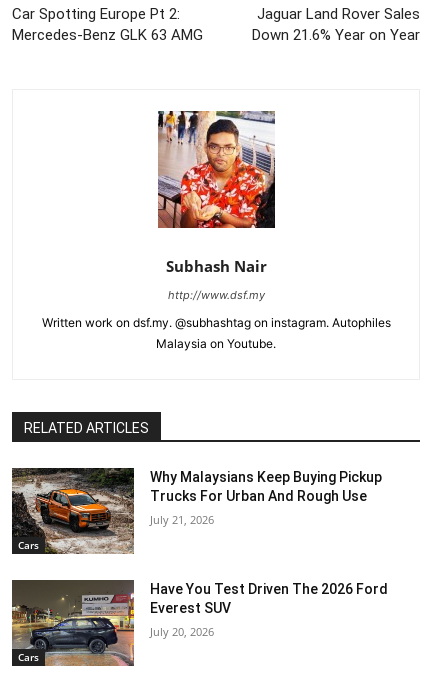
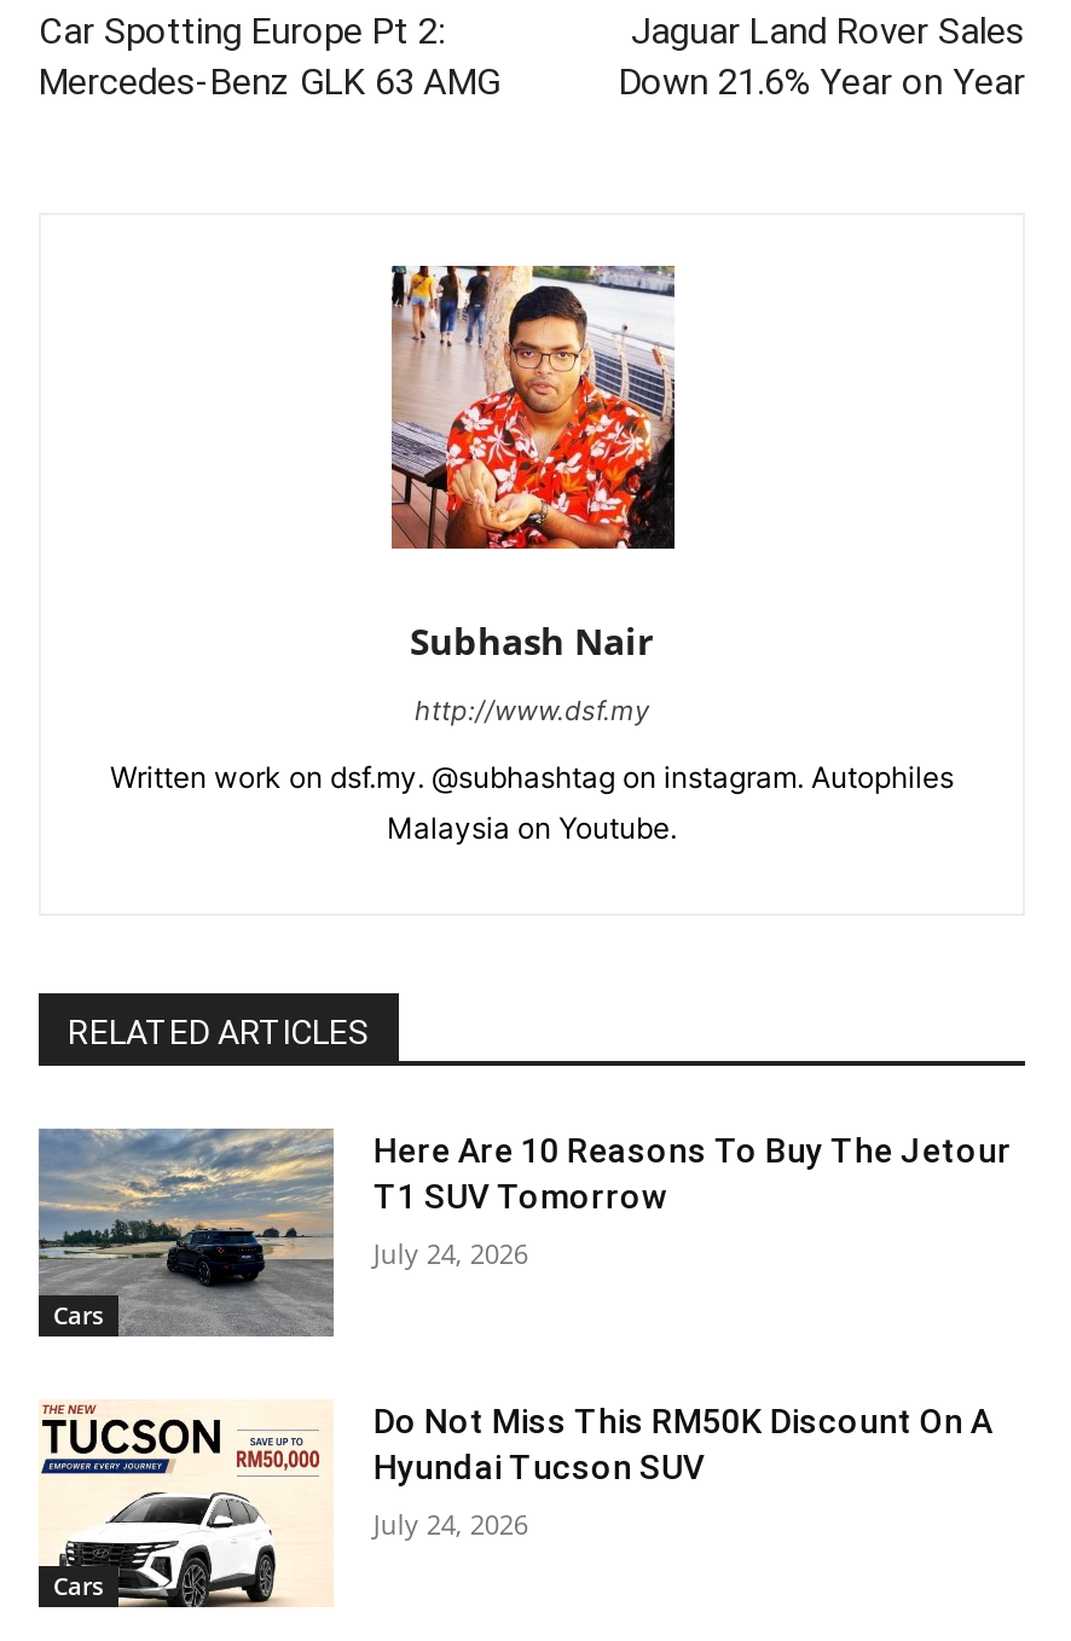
- [image]
- Why Malaysians Keep Buying Pickup
- Trucks For Urban And Rough Use
+ [image]
+ Here Are 10 Reasons To Buy The Jetour
+ T1 SUV Tomorrow

- July 21, 2026
+ July 24, 2026

- [image]
- Have You Test Driven The 2026 Ford
- Everest SUV
+ [image]
+ Do Not Miss This RM50K Discount On A
+ Hyundai Tucson SUV

- July 20, 2026
+ July 24, 2026
